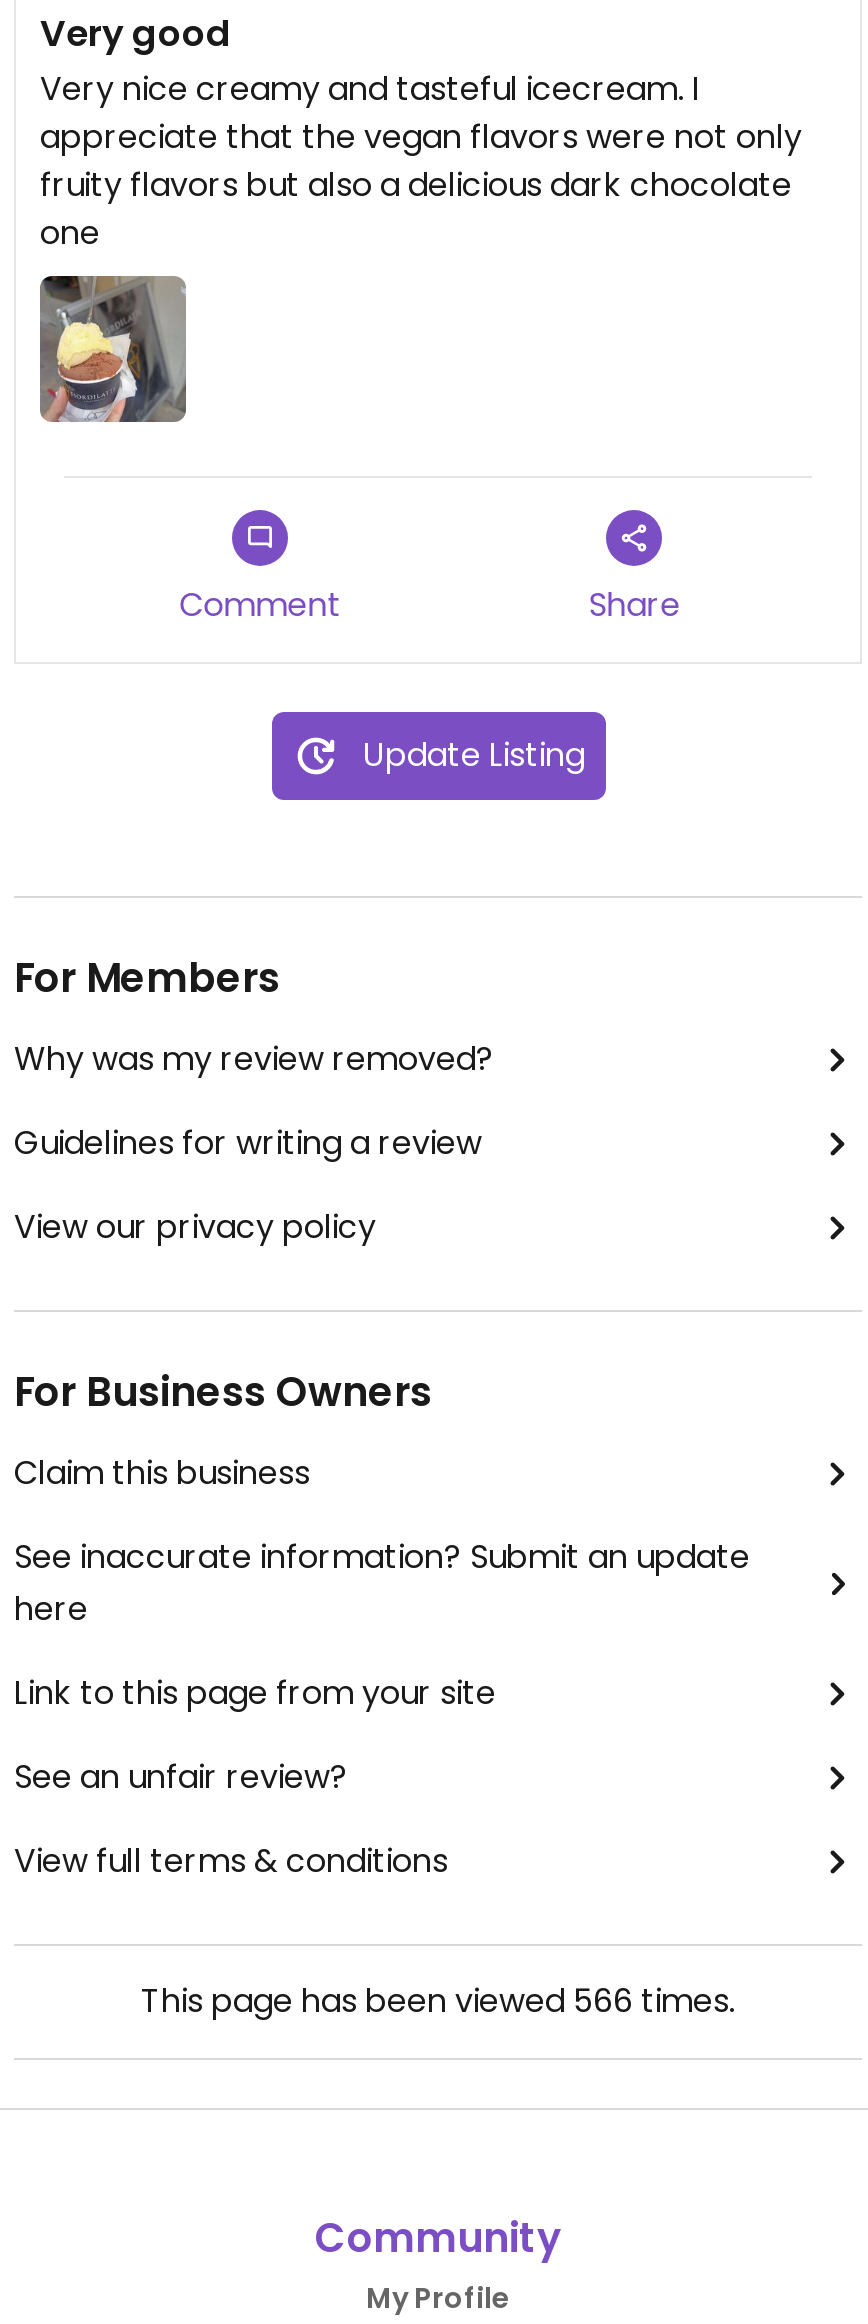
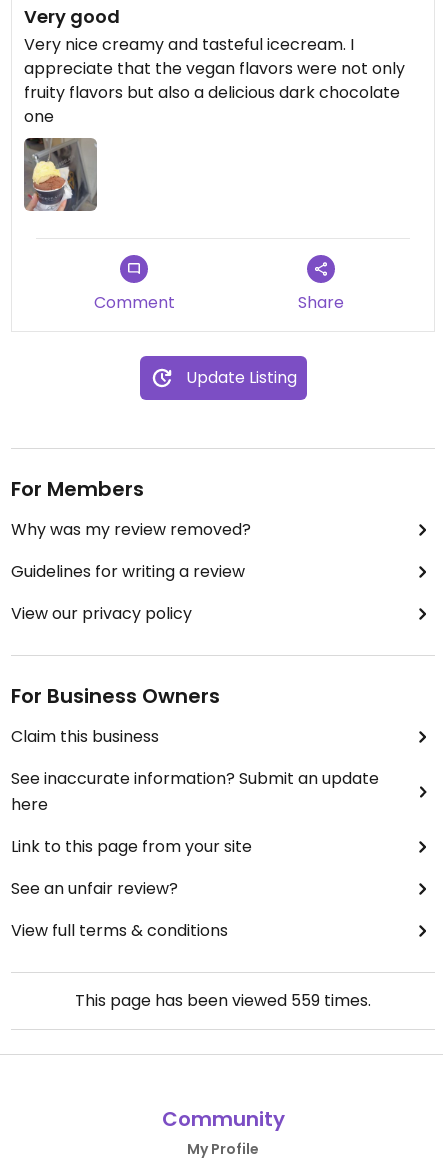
- This page has been viewed 566 times.
+ This page has been viewed 559 times.
